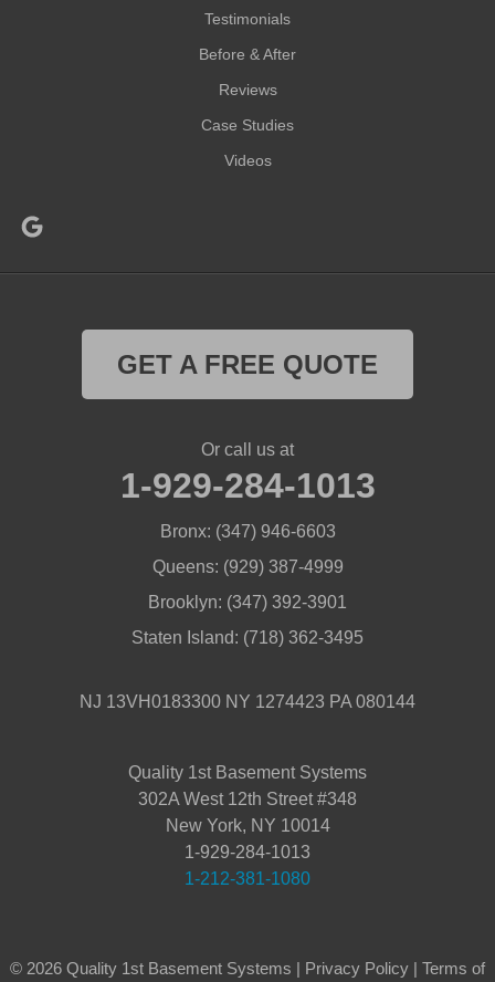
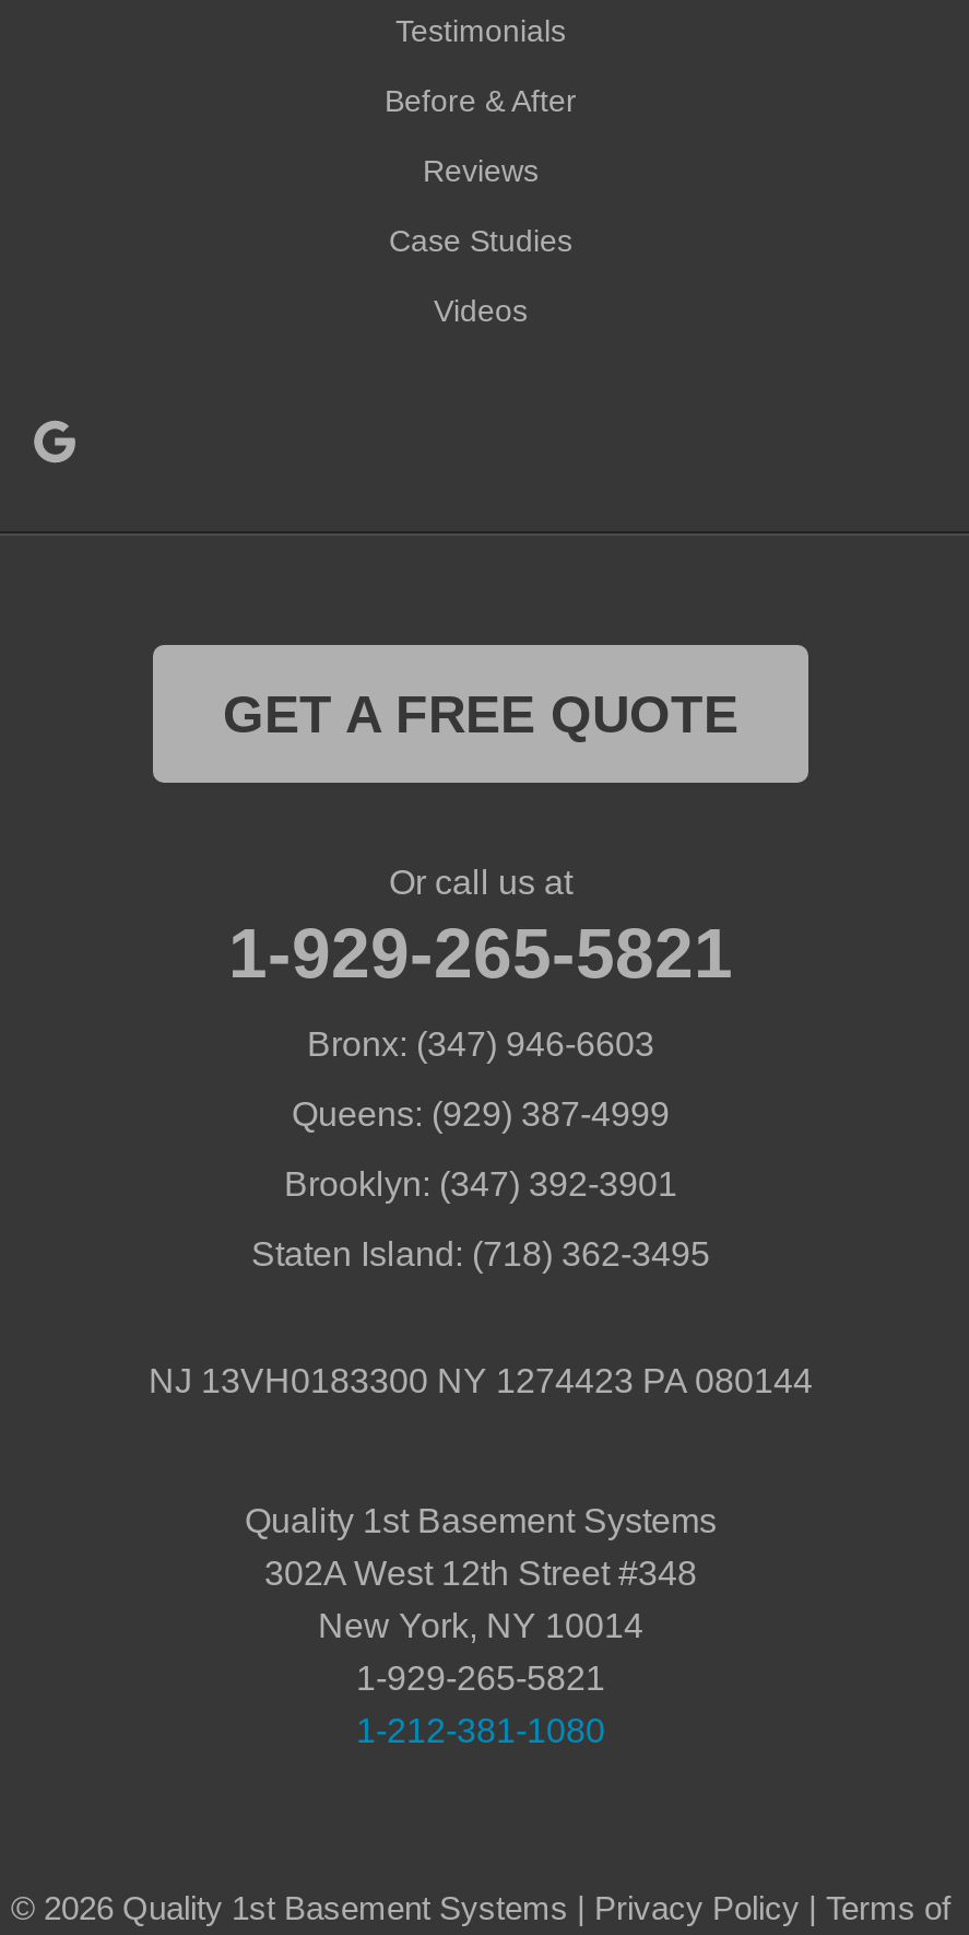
- 1-929-284-1013
+ 1-929-265-5821

- 1-929-284-1013
+ 1-929-265-5821
